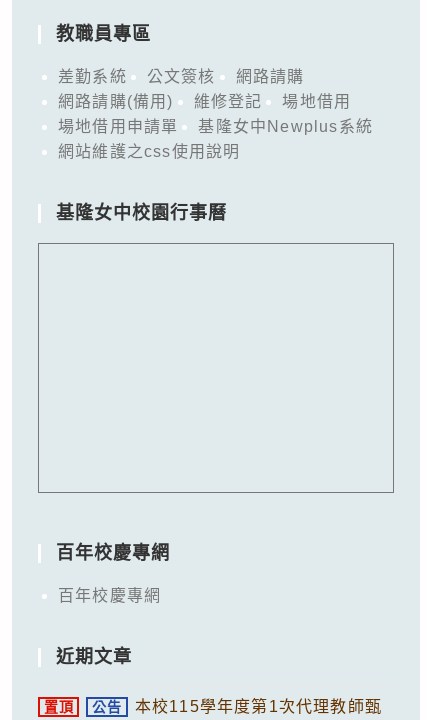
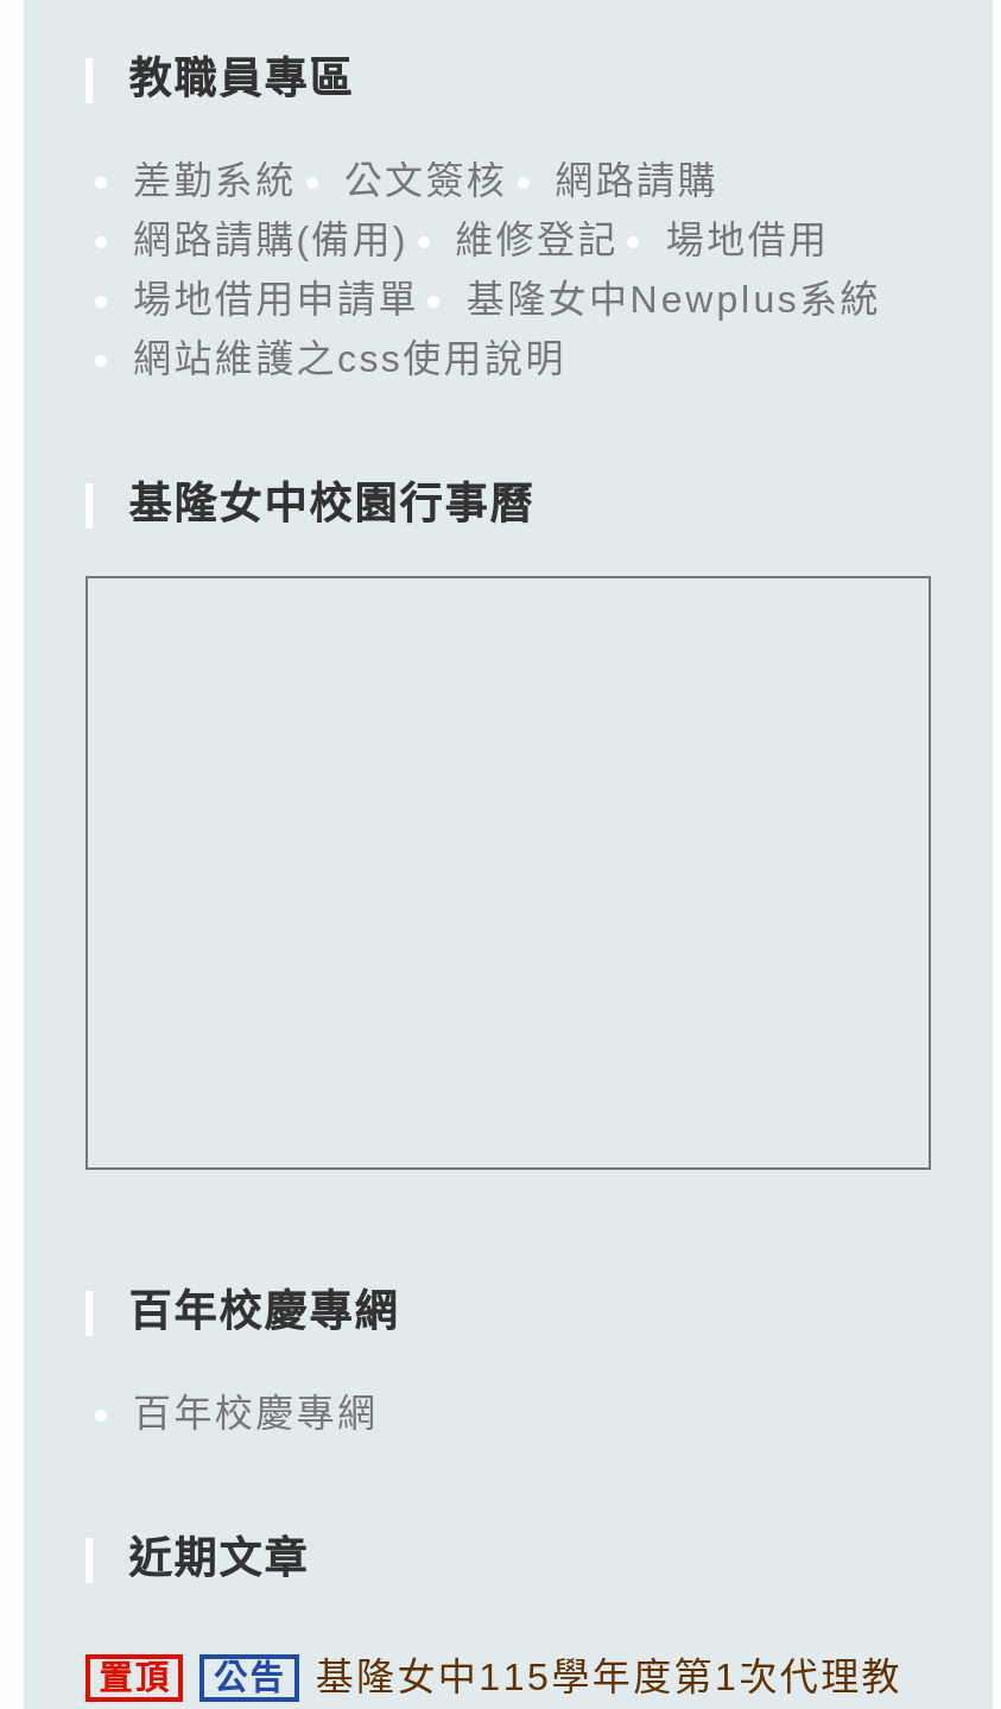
- 本校115學年度第1次代理教師甄
+ 基隆女中115學年度第1次代理教
